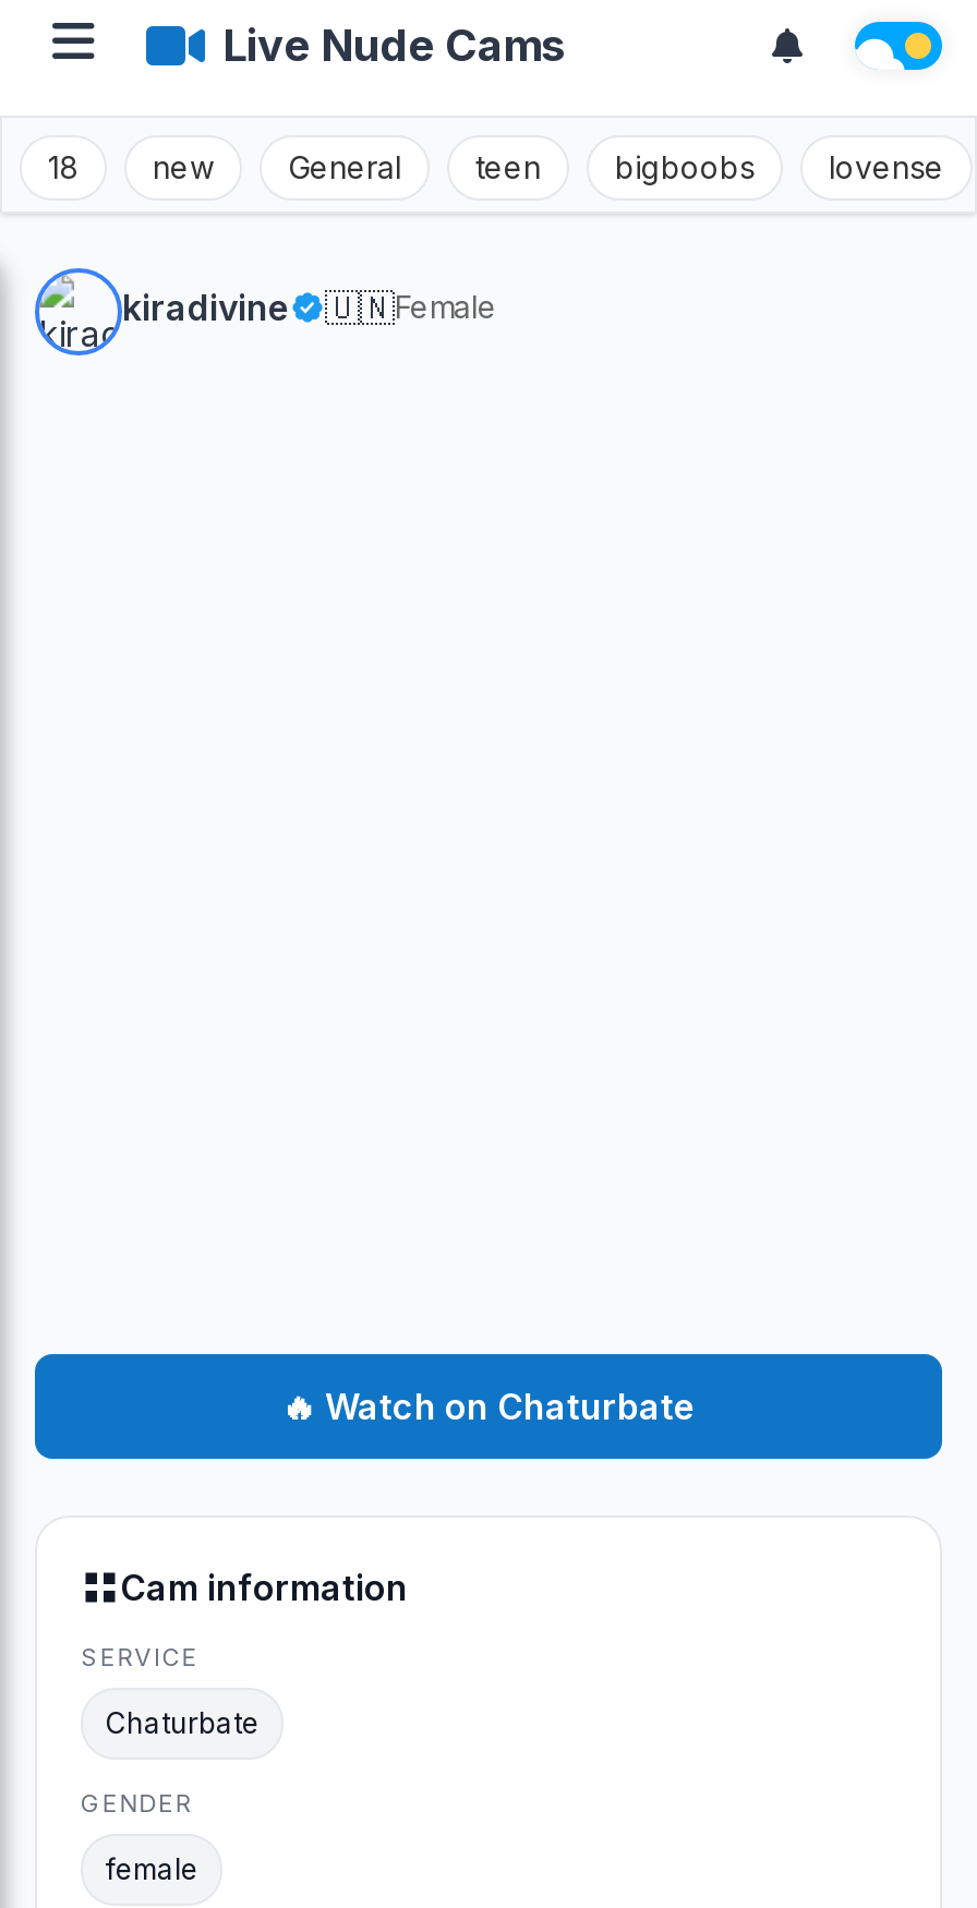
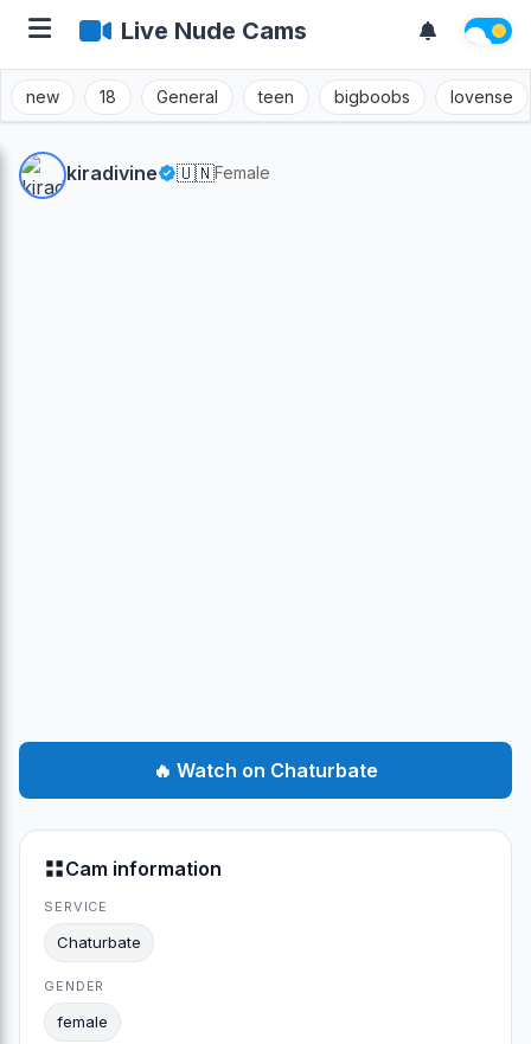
- 18

+ 18
